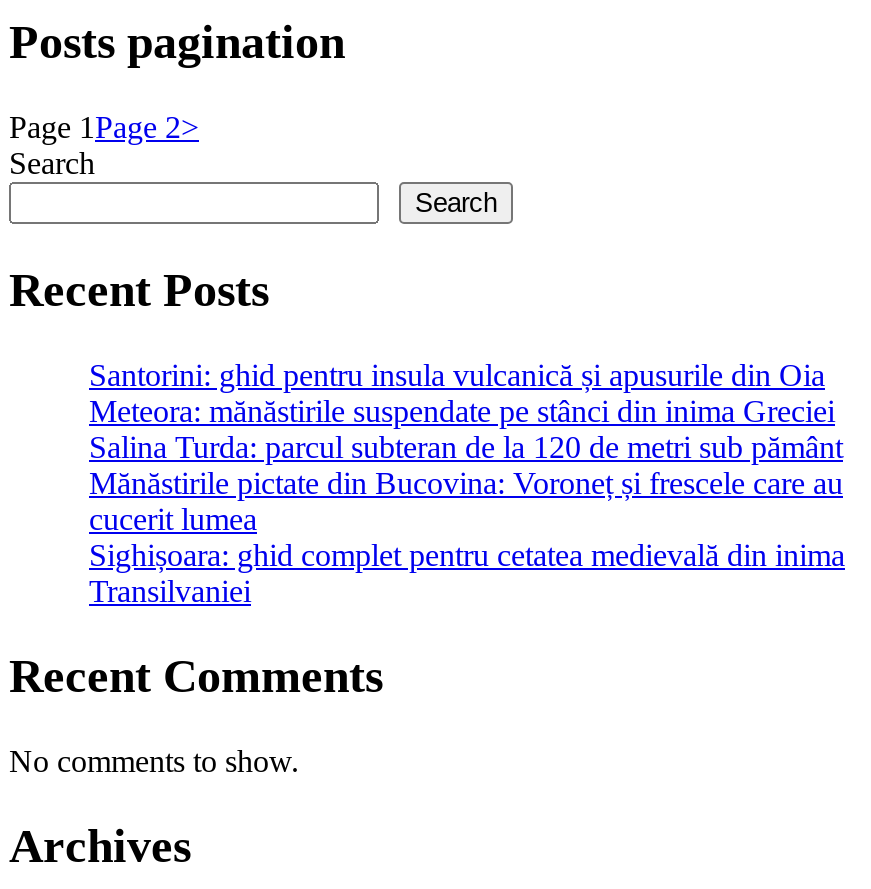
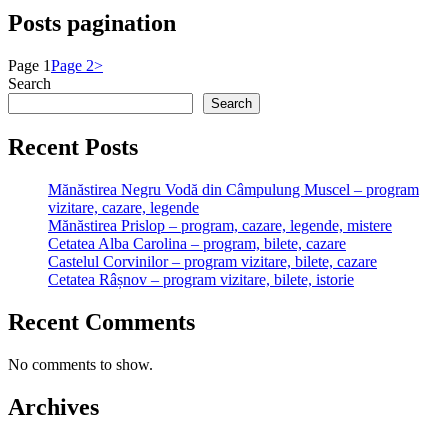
- Santorini: ghid pentru insula vulcanică și apusurile din Oia
- Meteora: mănăstirile suspendate pe stânci din inima Greciei
- Salina Turda: parcul subteran de la 120 de metri sub pământ
- Mănăstirile pictate din Bucovina: Voroneț și frescele care au
- cucerit lumea
- Sighișoara: ghid complet pentru cetatea medievală din inima
- Transilvaniei
+ Mănăstirea Negru Vodă din Câmpulung Muscel – program
+ vizitare, cazare, legende
+ Mănăstirea Prislop – program, cazare, legende, mistere
+ Cetatea Alba Carolina – program, bilete, cazare
+ Castelul Corvinilor – program vizitare, bilete, cazare
+ Cetatea Râșnov – program vizitare, bilete, istorie
